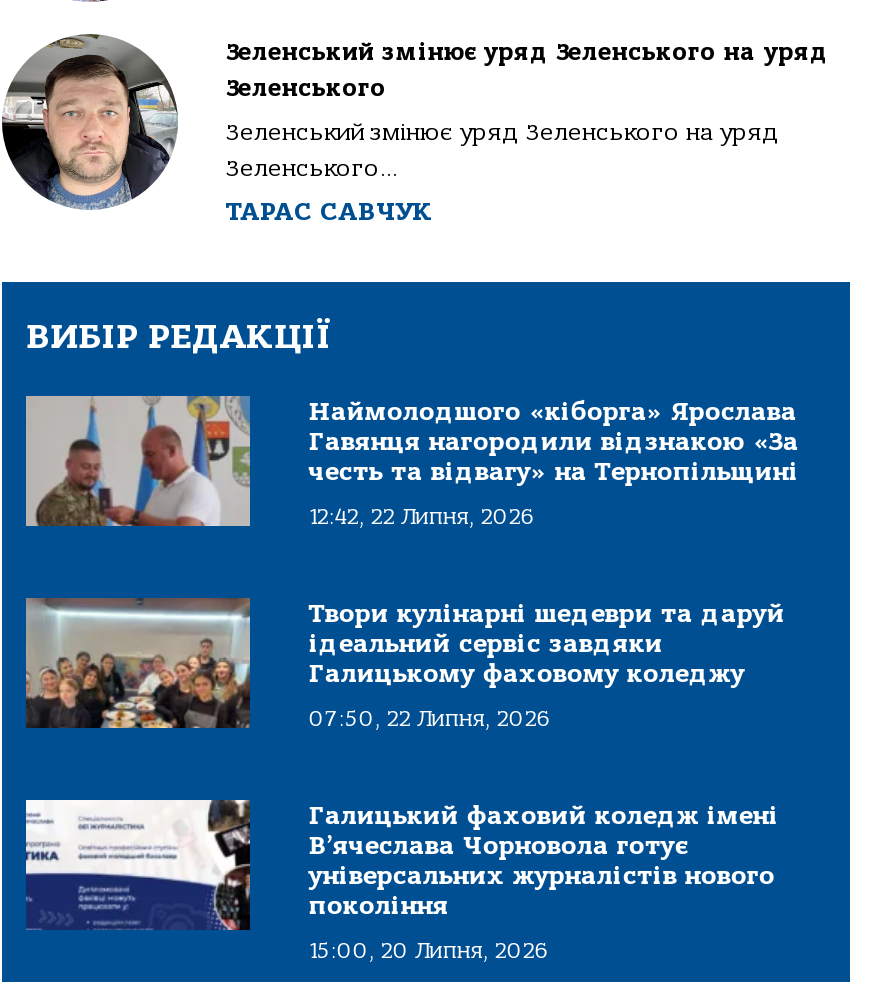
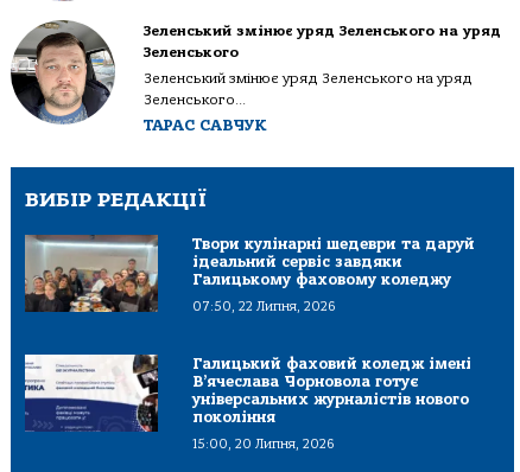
- [image]
- Наймолодшого «кіборга» Ярослава
- Гавянця нагородили відзнакою «За
- честь та відвагу» на Тернопільщині
- 12:42, 22 Липня, 2026
